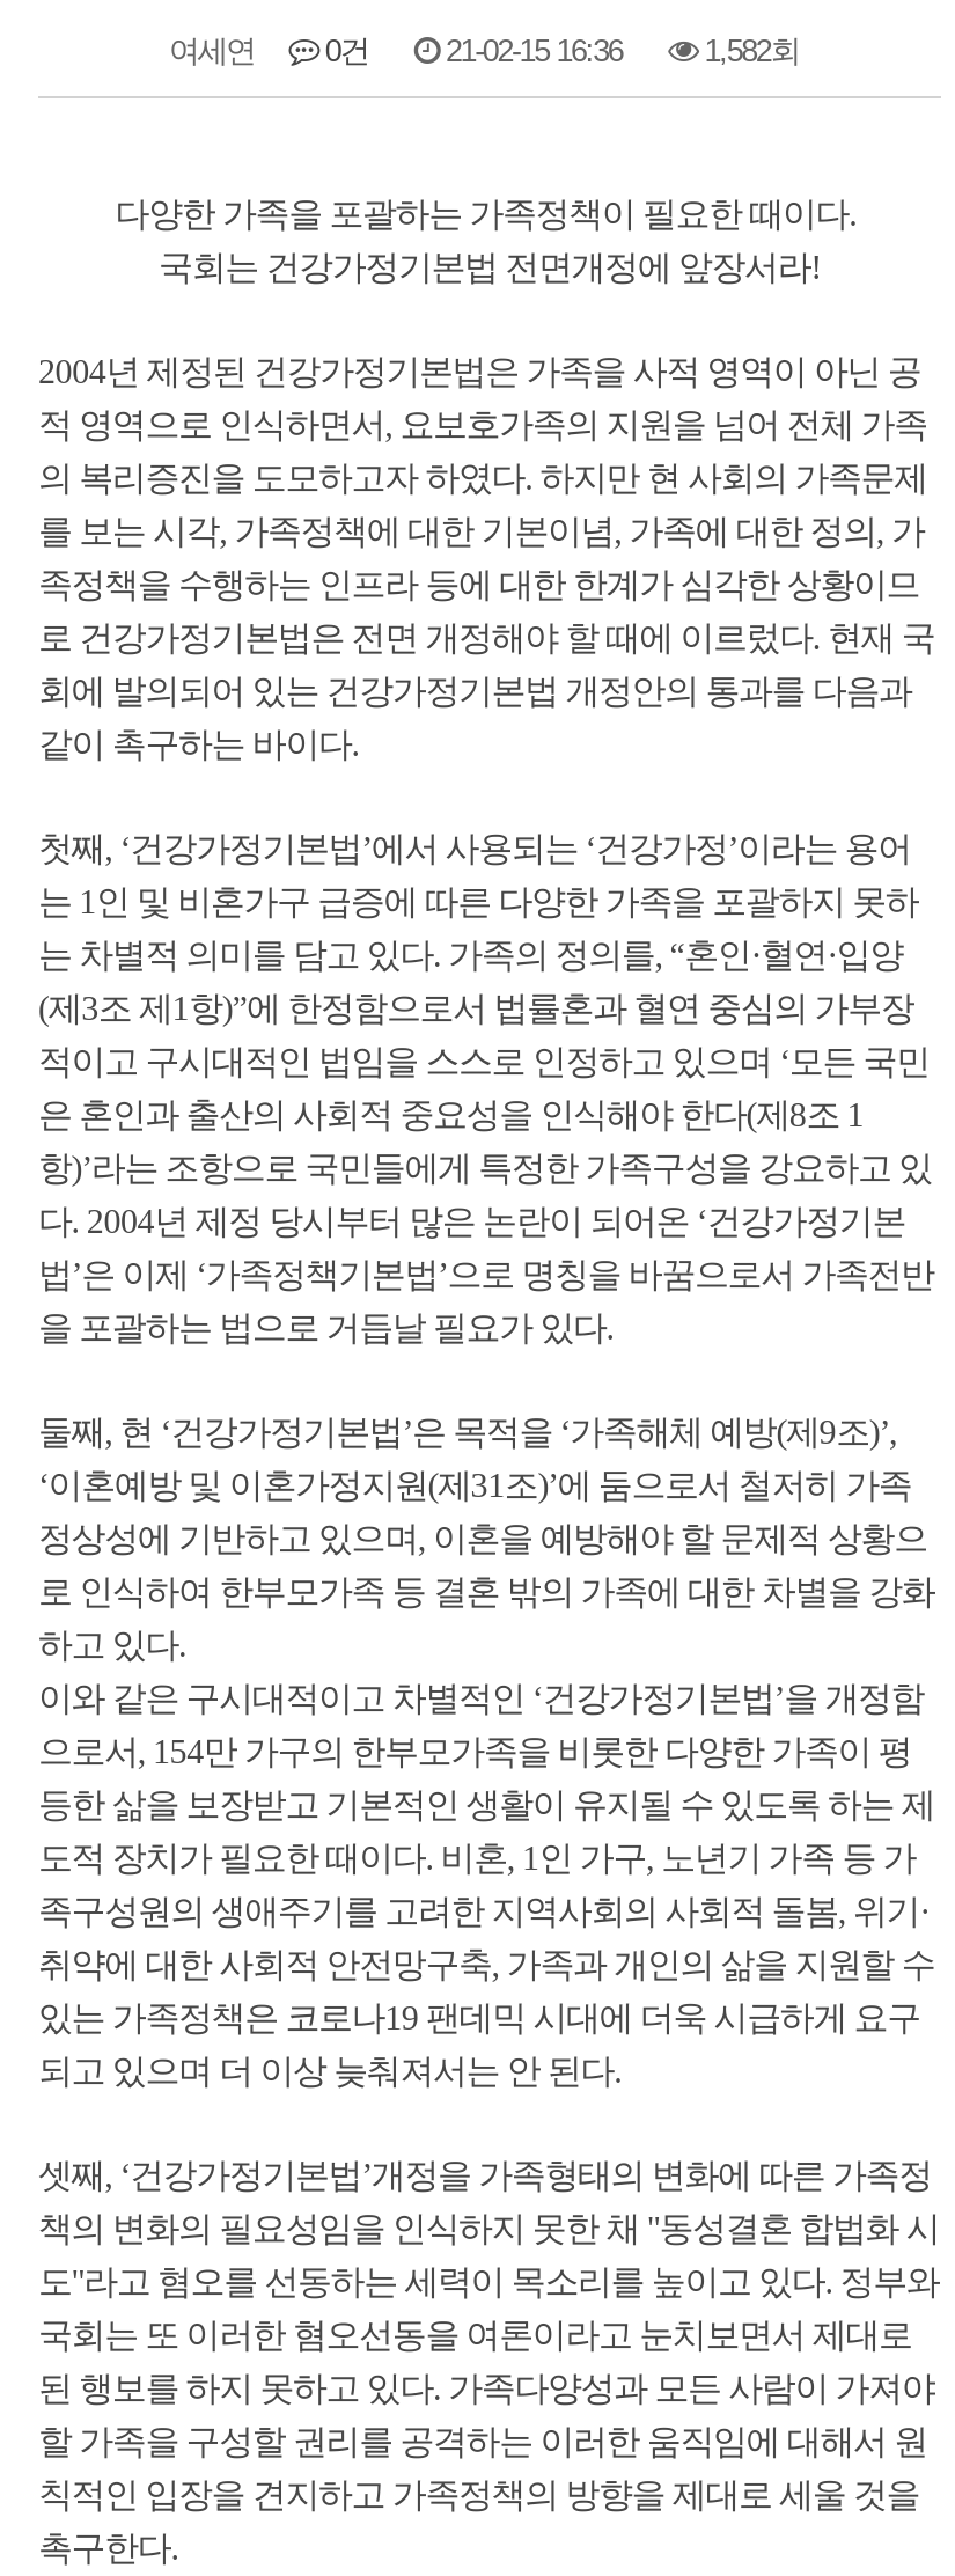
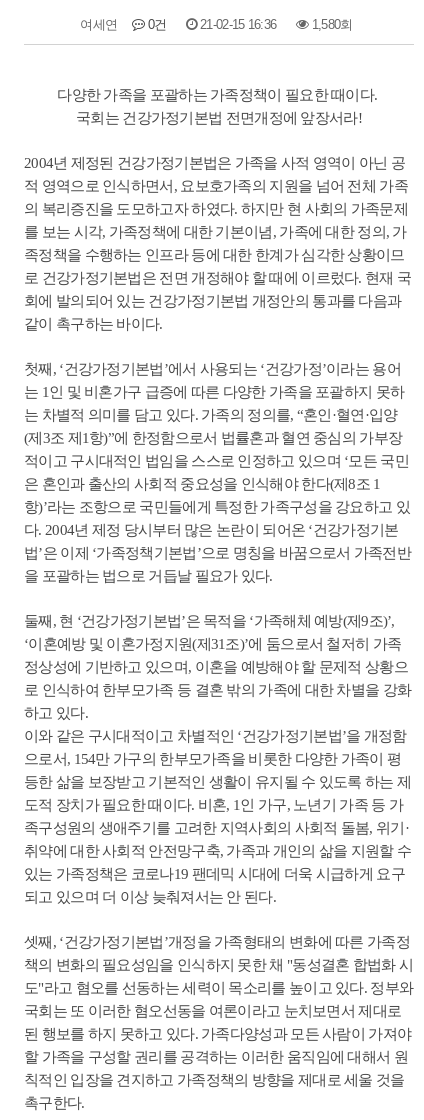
- 1,582회
+ 1,580회
